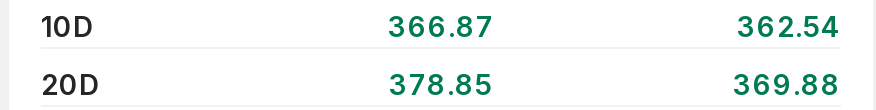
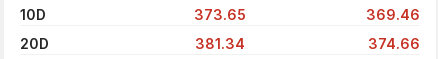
- 366.87
+ 373.65

- 362.54
+ 369.46

- 378.85
+ 381.34

- 369.88
+ 374.66
